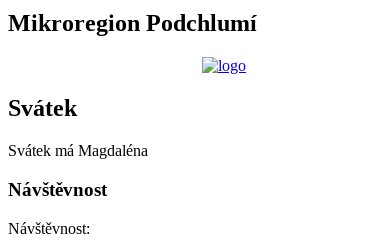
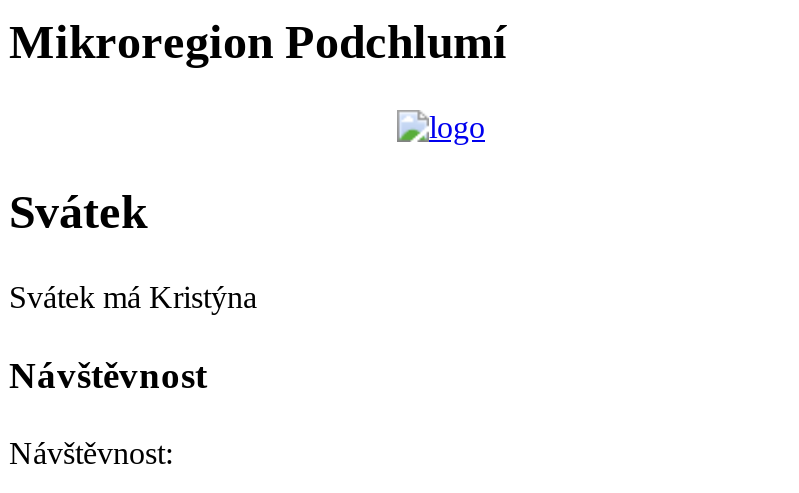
- Svátek má Magdaléna
+ Svátek má Kristýna
